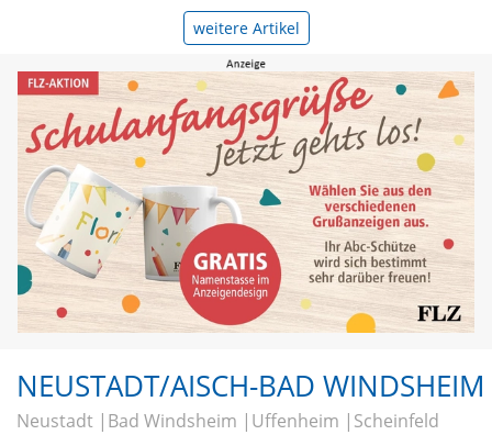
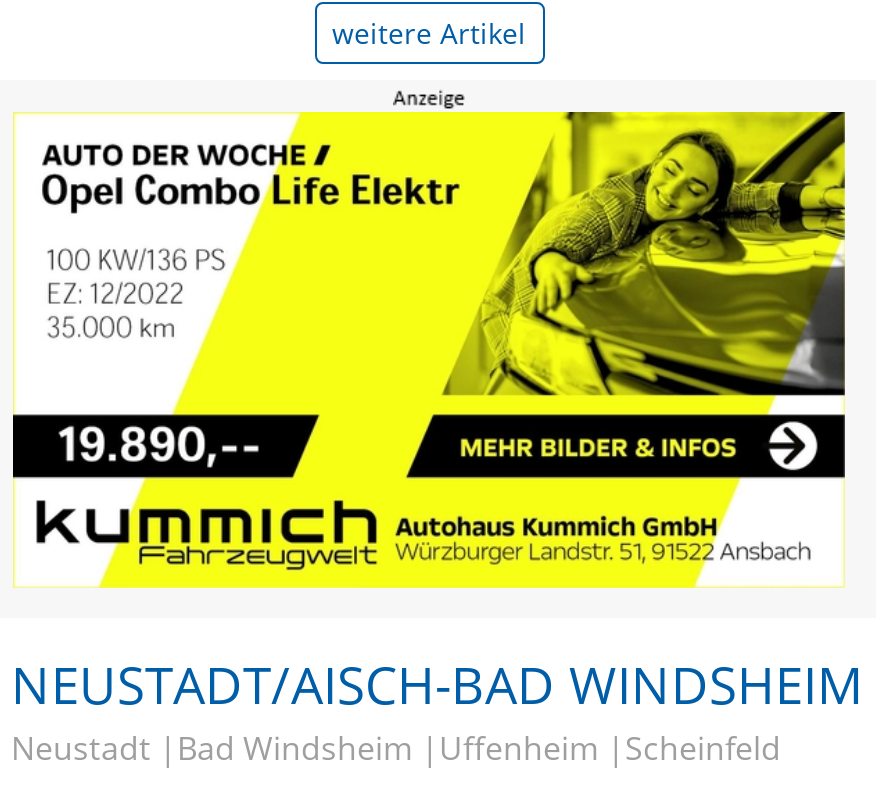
- [image]
+ [image]
